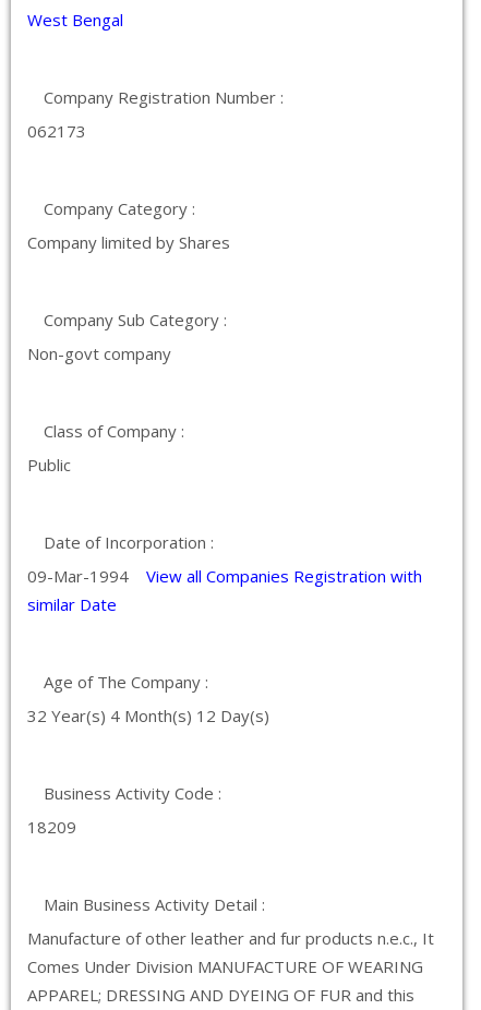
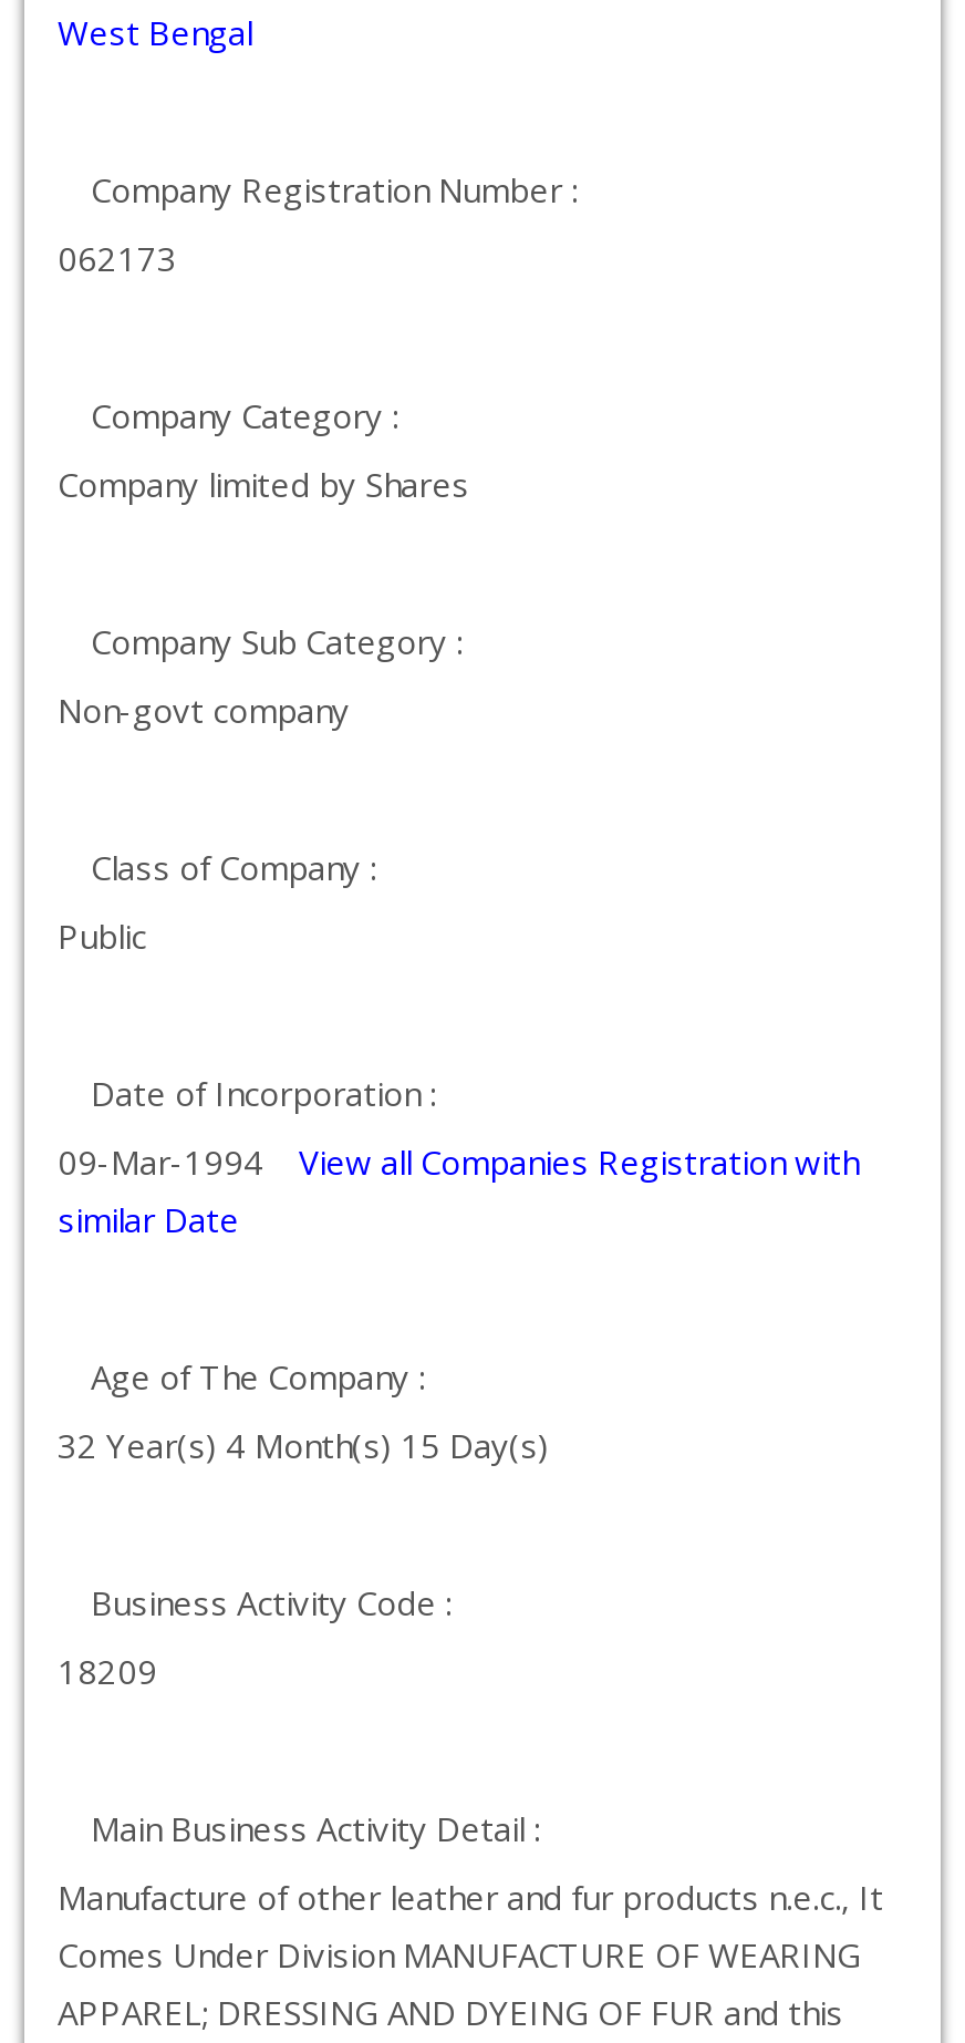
- 32 Year(s) 4 Month(s) 12 Day(s)
+ 32 Year(s) 4 Month(s) 15 Day(s)
